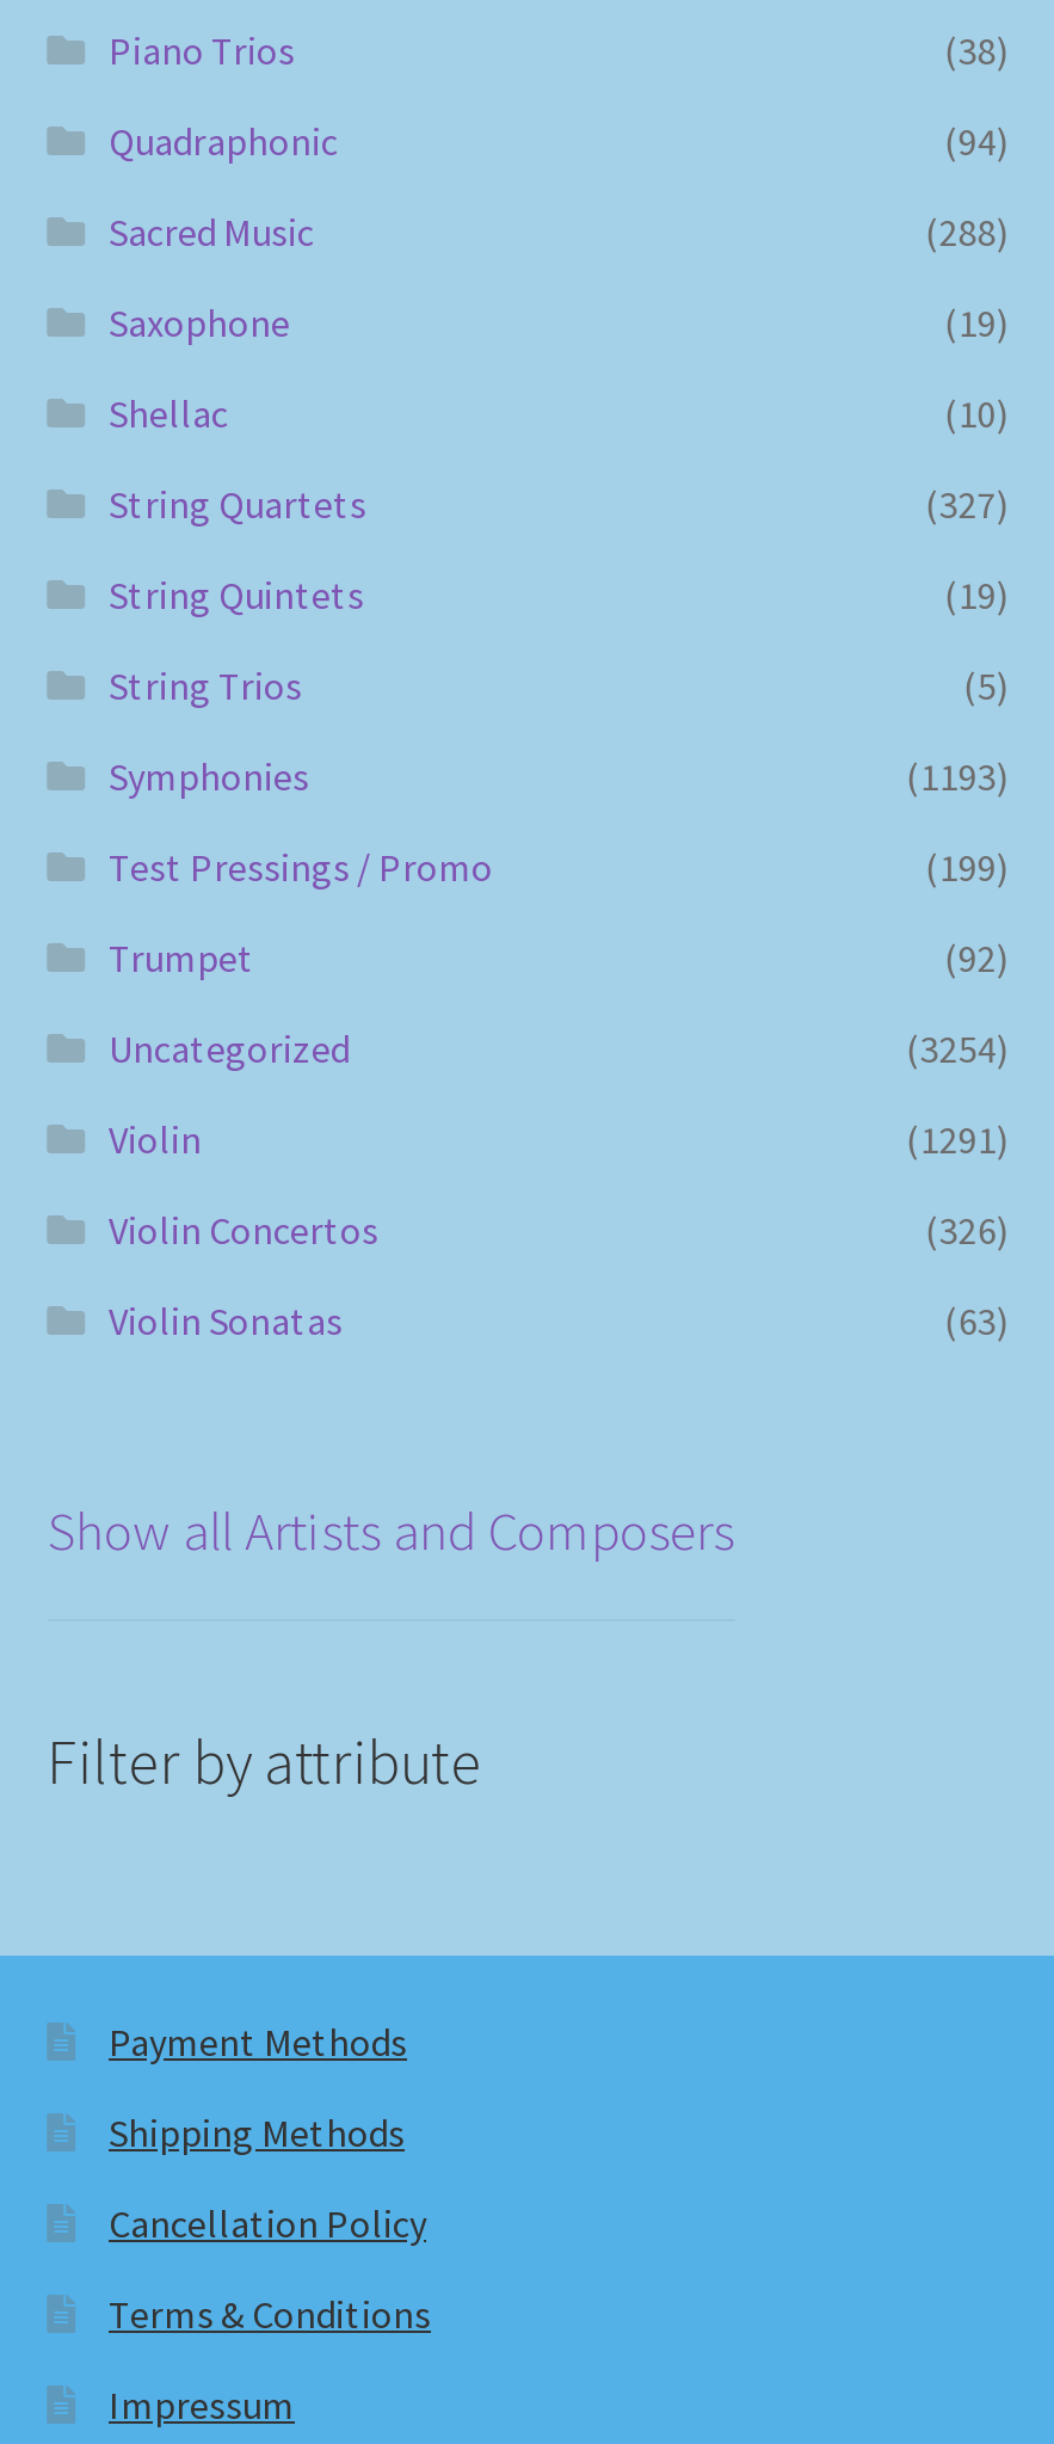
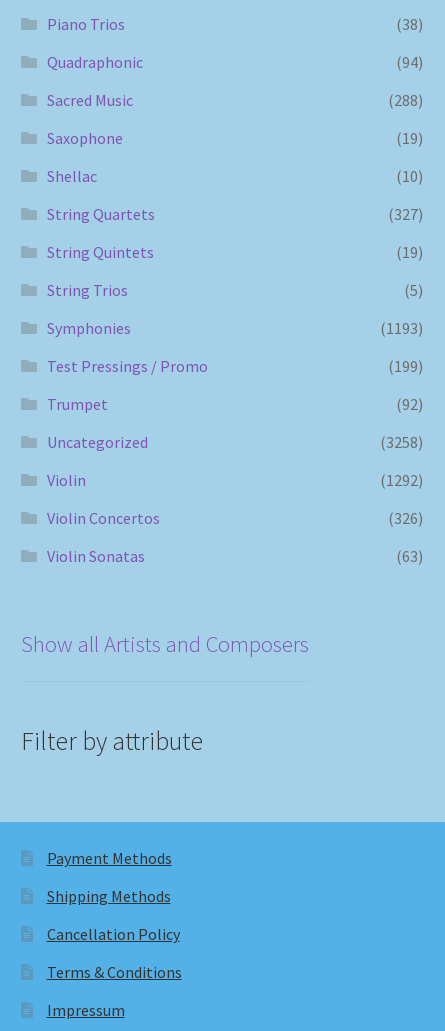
- (3254)
+ (3258)

- (1291)
+ (1292)
